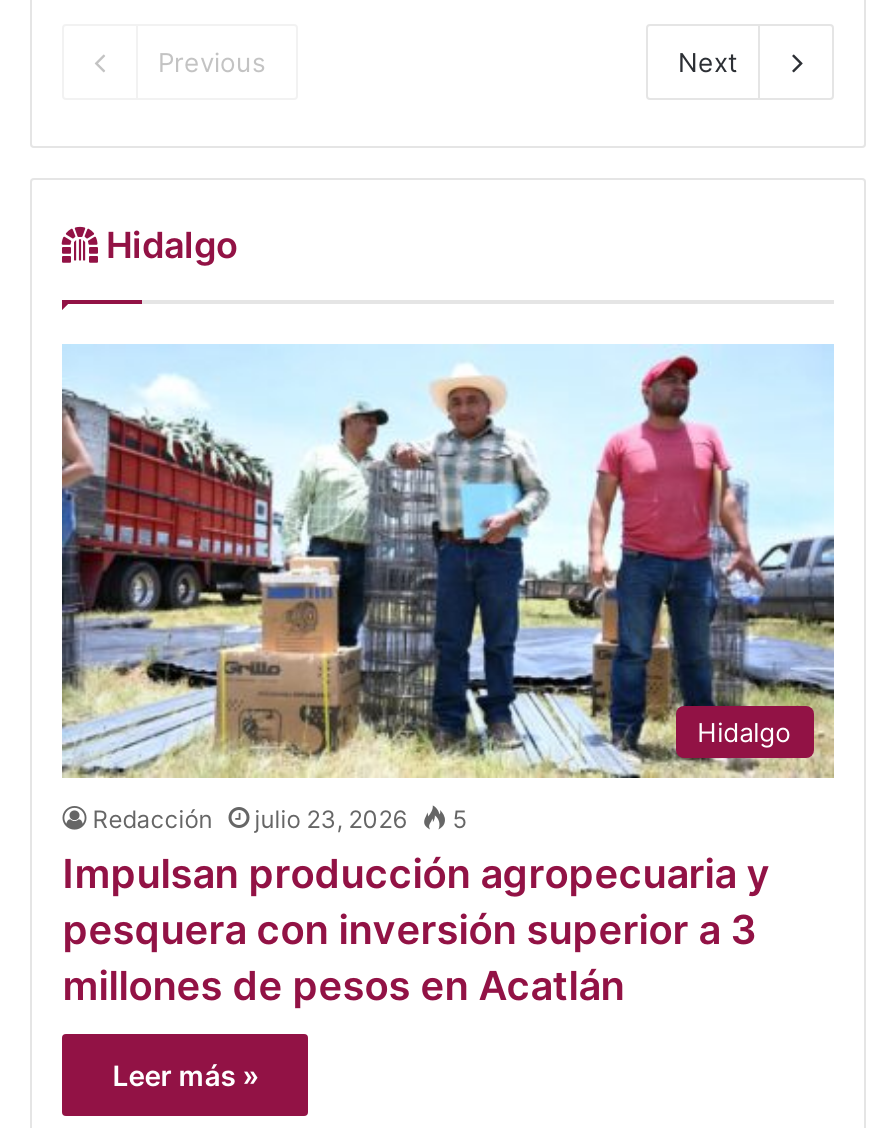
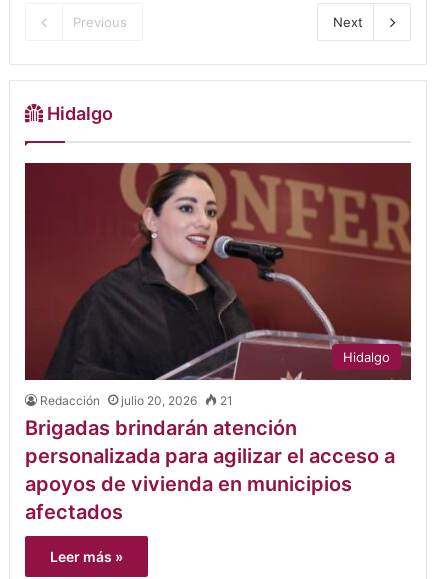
- [image]
- julio 23, 2026
- 5
- Impulsan producción agropecuaria y
- pesquera con inversión superior a 3
- millones de pesos en Acatlán
+ [image]
+ julio 20, 2026
+ 21
+ Brigadas brindarán atención
+ personalizada para agilizar el acceso a
+ apoyos de vivienda en municipios
+ afectados
